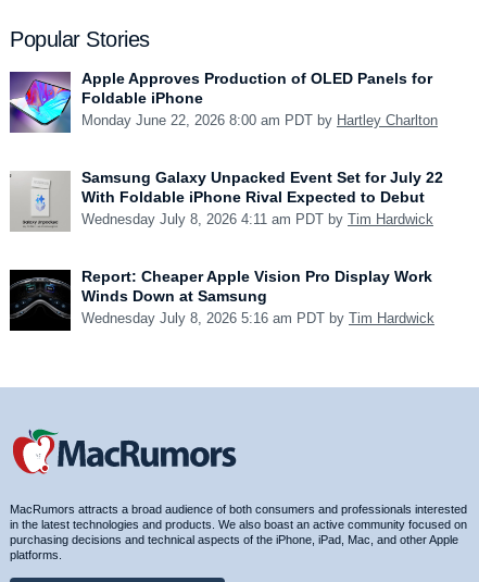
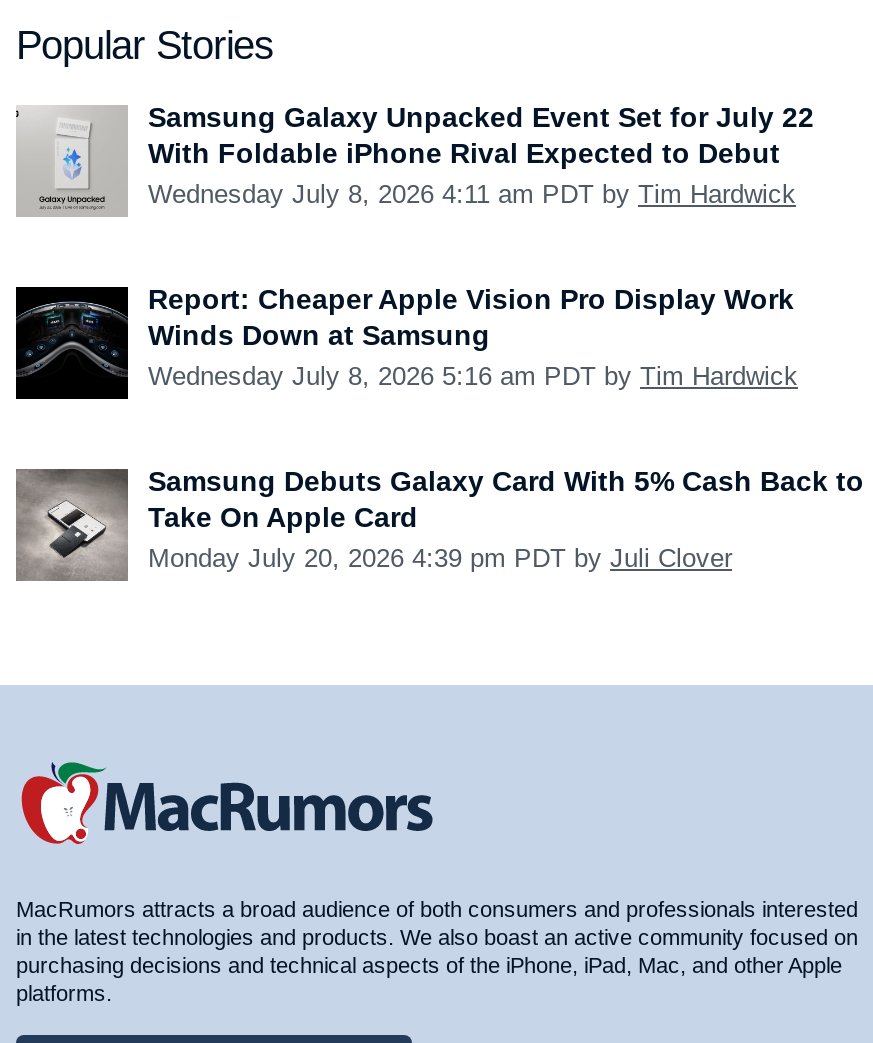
- [image]
- Apple Approves Production of OLED Panels for
- Foldable iPhone
- Monday June 22, 2026 8:00 am PDT by Hartley Charlton

moved up: [image] | Samsung Galaxy Unpacked Event Set for July 22 | With Foldable iPhone Rival Expected to Debut | Wednesday July 8, 2026 4:11 am PDT by Tim Hardwick | Report: Cheaper Apple Vision Pro Display Work | Winds Down at Samsung | Wednesday July 8, 2026 5:16 am PDT by Tim Hardwick

+ [image]
+ Samsung Debuts Galaxy Card With 5% Cash Back to
+ Take On Apple Card
+ Monday July 20, 2026 4:39 pm PDT by Juli Clover
